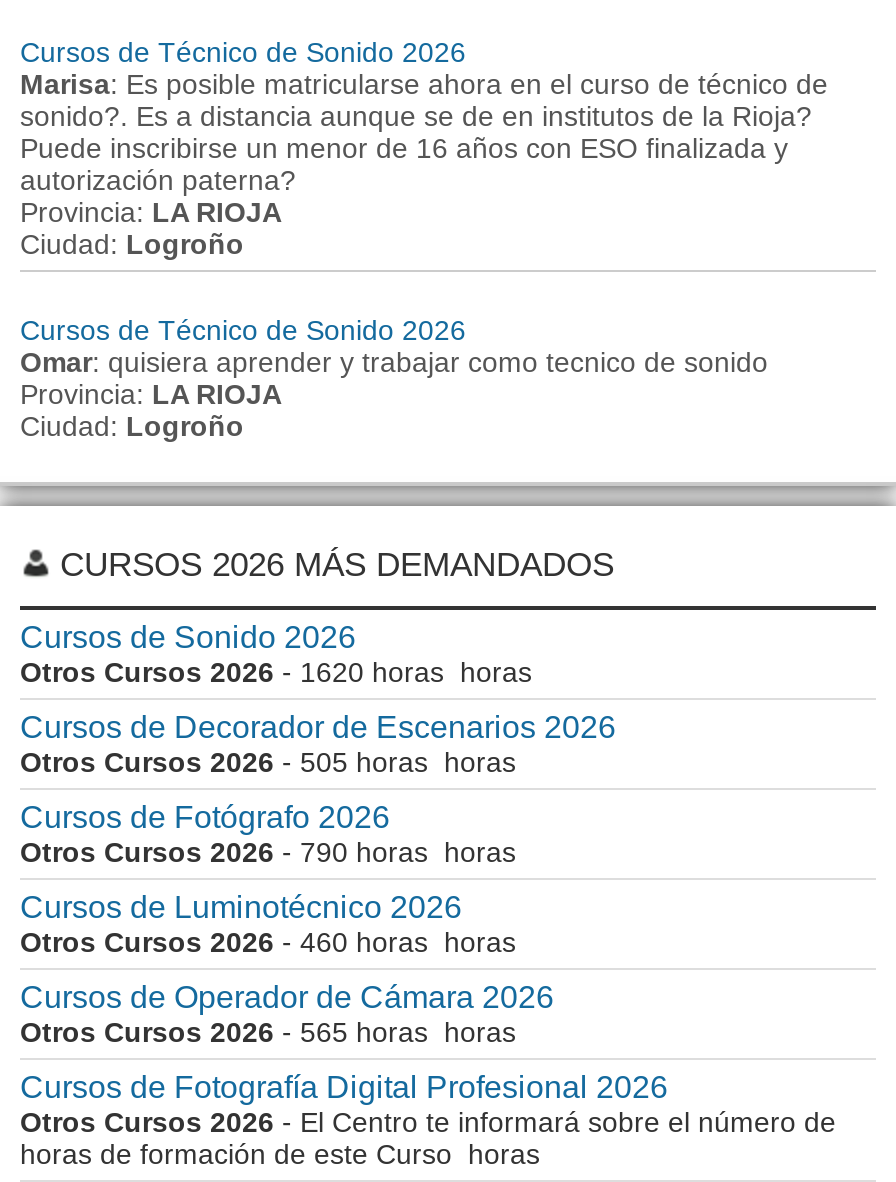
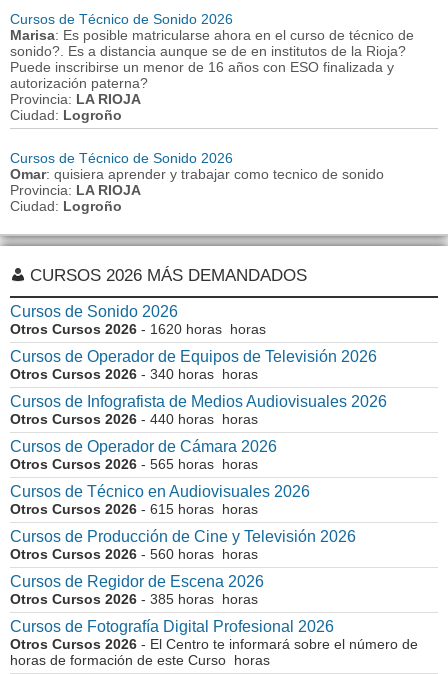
- Cursos de Decorador de Escenarios 2026
- Otros Cursos 2026 - 505 horas horas
- Cursos de Fotógrafo 2026
- Otros Cursos 2026 - 790 horas horas
- Cursos de Luminotécnico 2026
- Otros Cursos 2026 - 460 horas horas
+ Cursos de Operador de Equipos de Televisión 2026
+ Otros Cursos 2026 - 340 horas horas
+ Cursos de Infografista de Medios Audiovisuales 2026
+ Otros Cursos 2026 - 440 horas horas

moved up: Cursos de Operador de Cámara 2026 | Otros Cursos 2026 - 565 horas horas

+ Cursos de Técnico en Audiovisuales 2026
+ Otros Cursos 2026 - 615 horas horas
+ Cursos de Producción de Cine y Televisión 2026
+ Otros Cursos 2026 - 560 horas horas
+ Cursos de Regidor de Escena 2026
+ Otros Cursos 2026 - 385 horas horas
